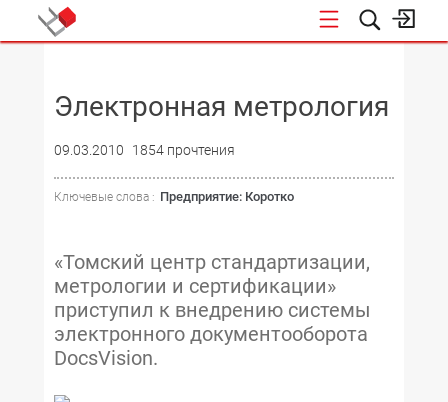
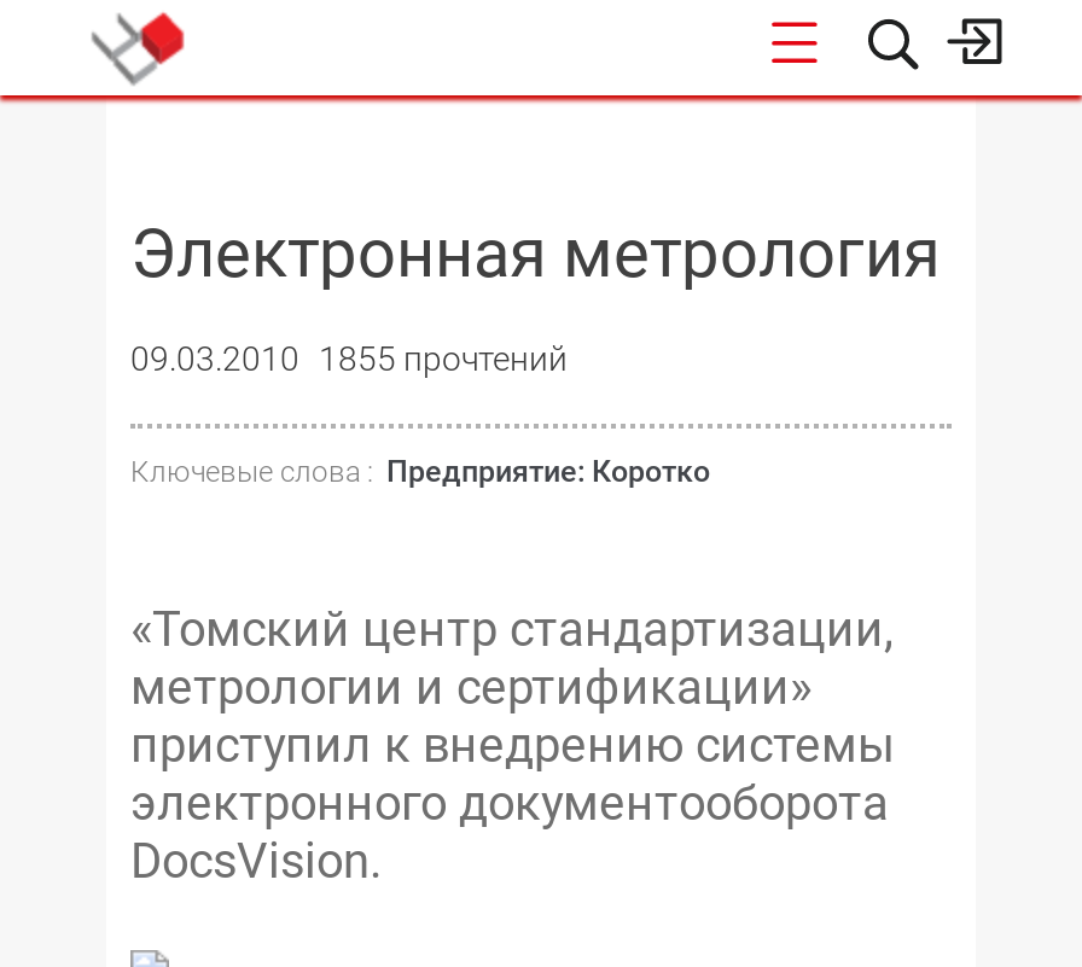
- 09.03.2010 1854 прочтения
+ 09.03.2010 1855 прочтений
